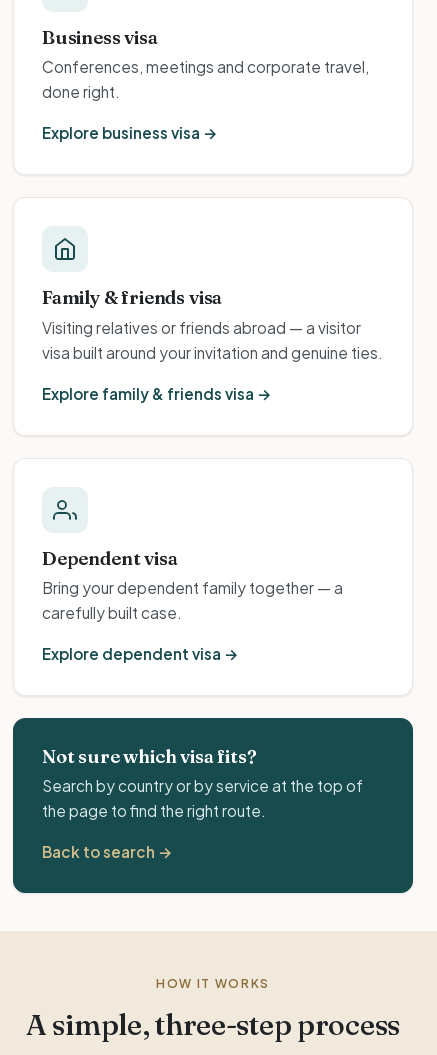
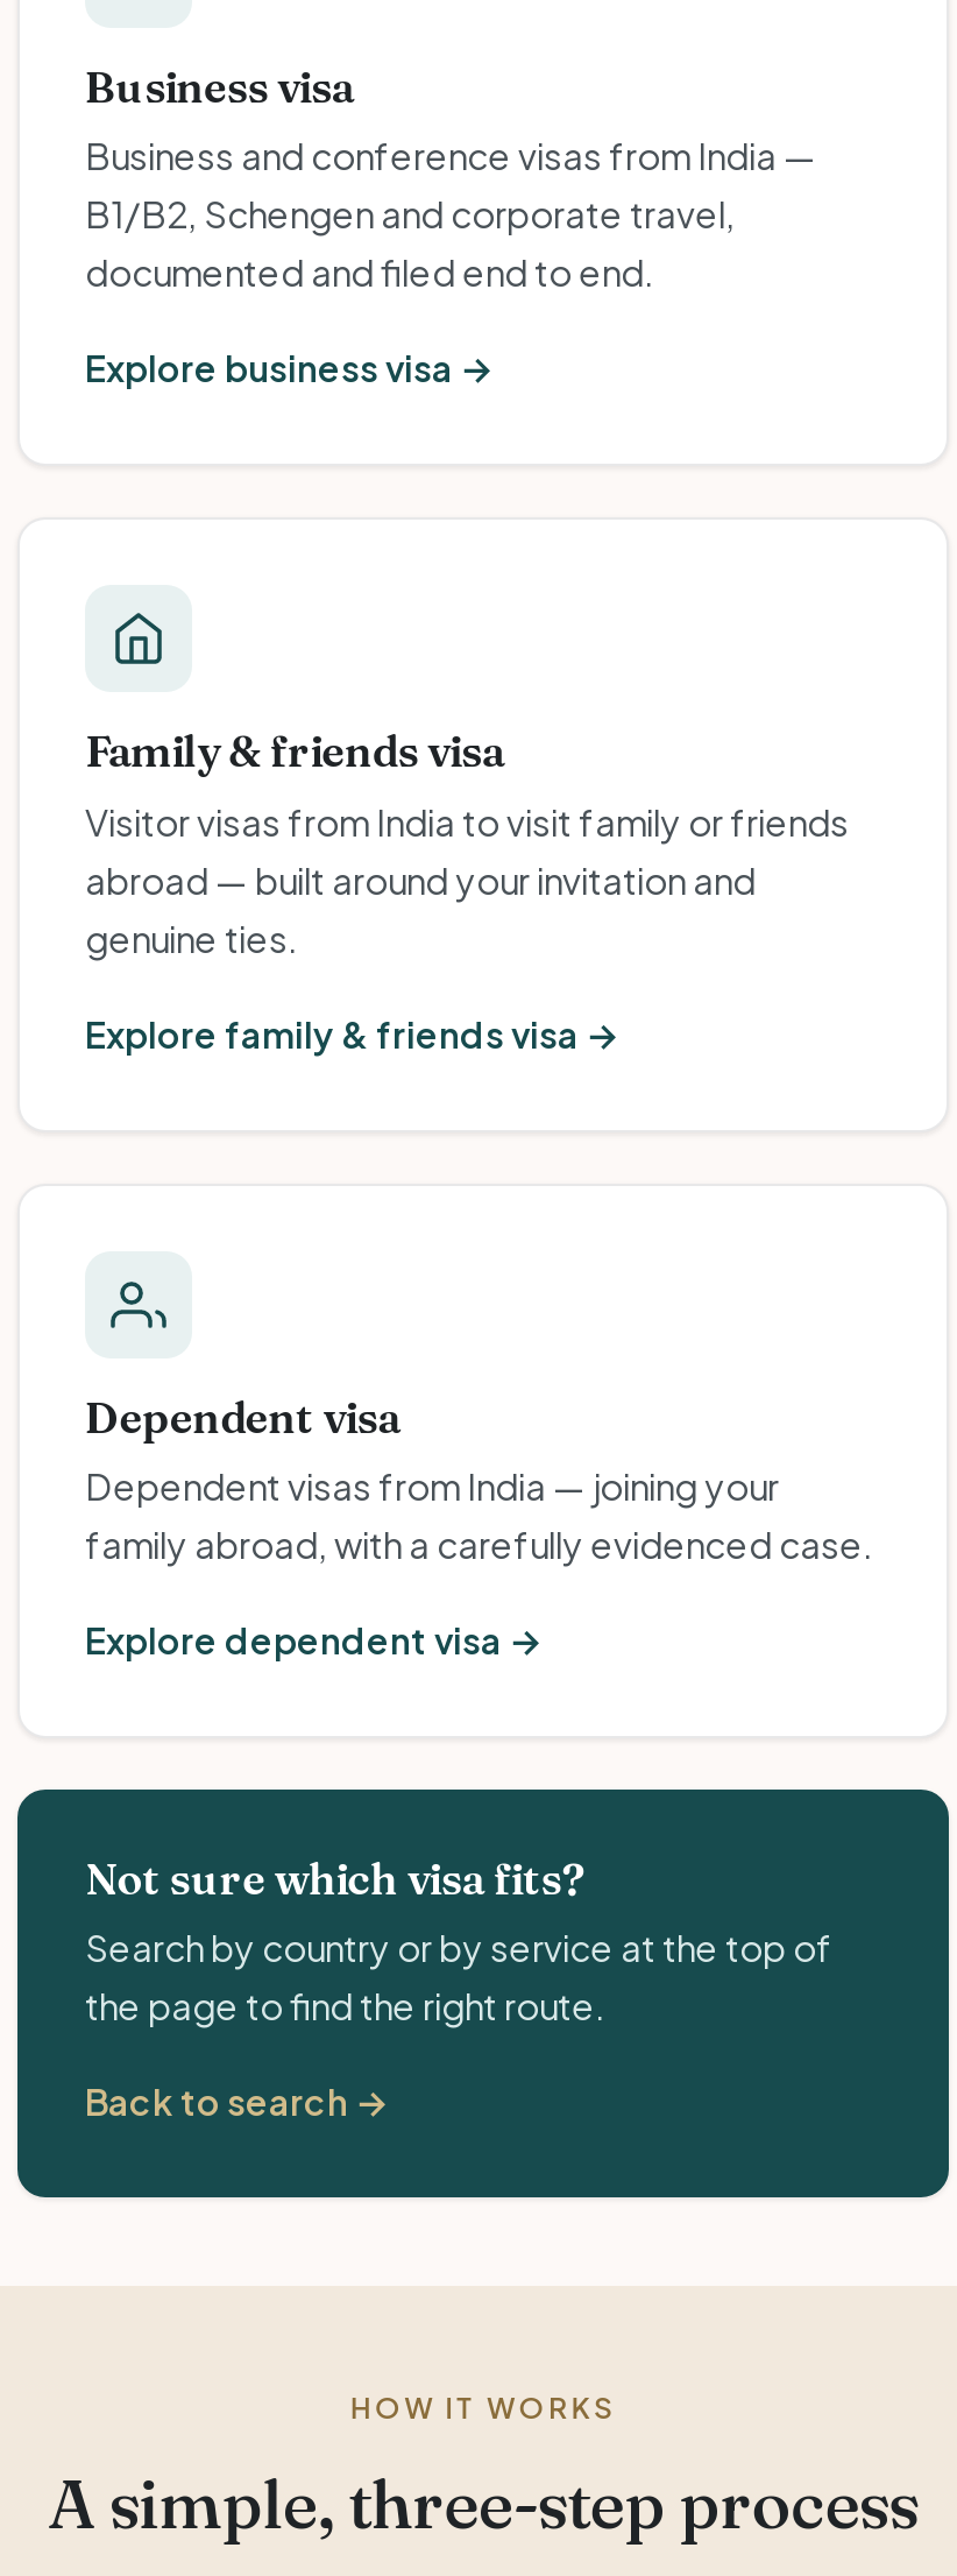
- Conferences, meetings and corporate travel,
- done right.
+ Business and conference visas from India —
+ B1/B2, Schengen and corporate travel,
+ documented and filed end to end.

- Visiting relatives or friends abroad — a visitor
- visa built around your invitation and genuine ties.
+ Visitor visas from India to visit family or friends
+ abroad — built around your invitation and
+ genuine ties.

- Bring your dependent family together — a
- carefully built case.
+ Dependent visas from India — joining your
+ family abroad, with a carefully evidenced case.
